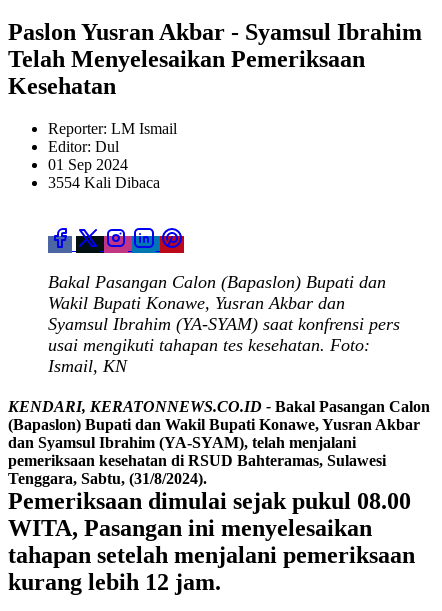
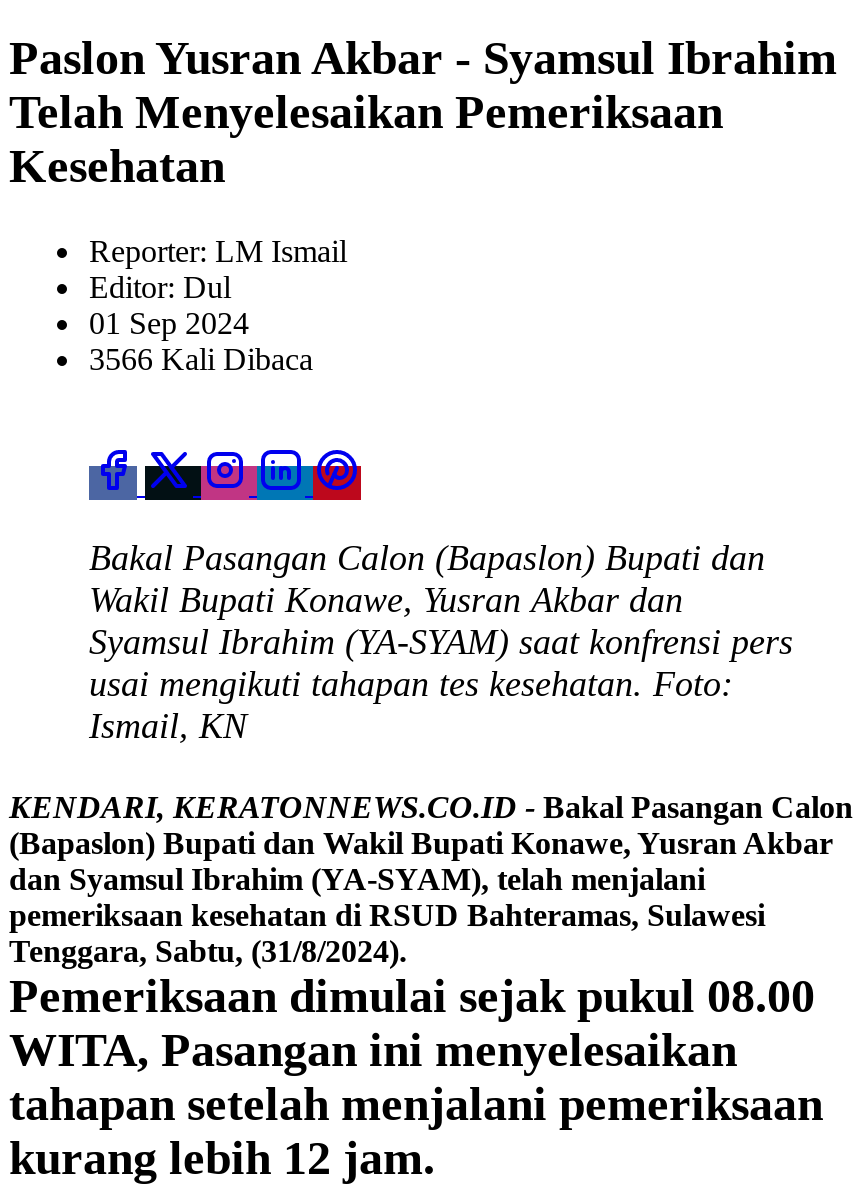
- 3554 Kali Dibaca
+ 3566 Kali Dibaca
